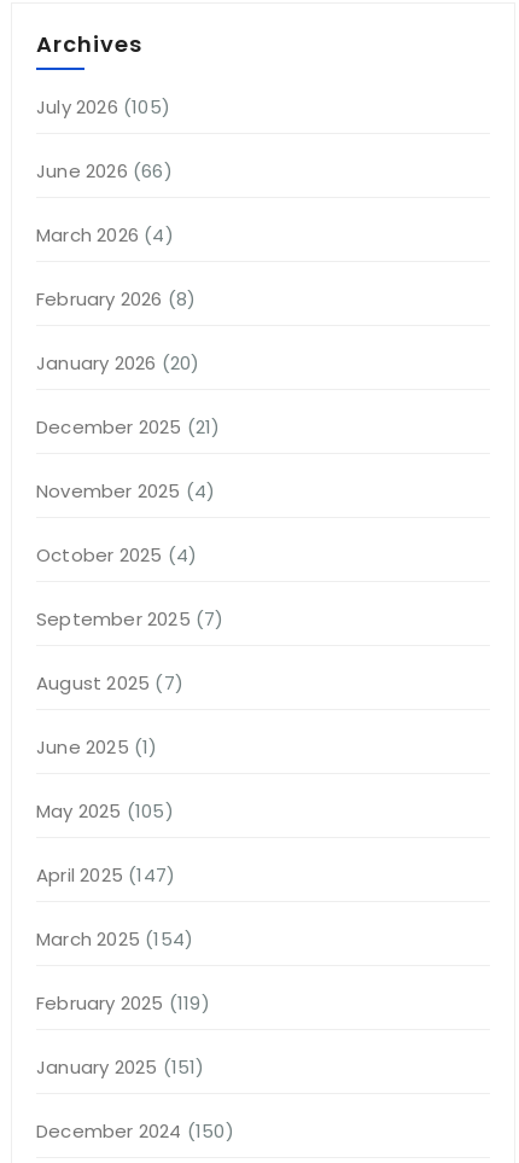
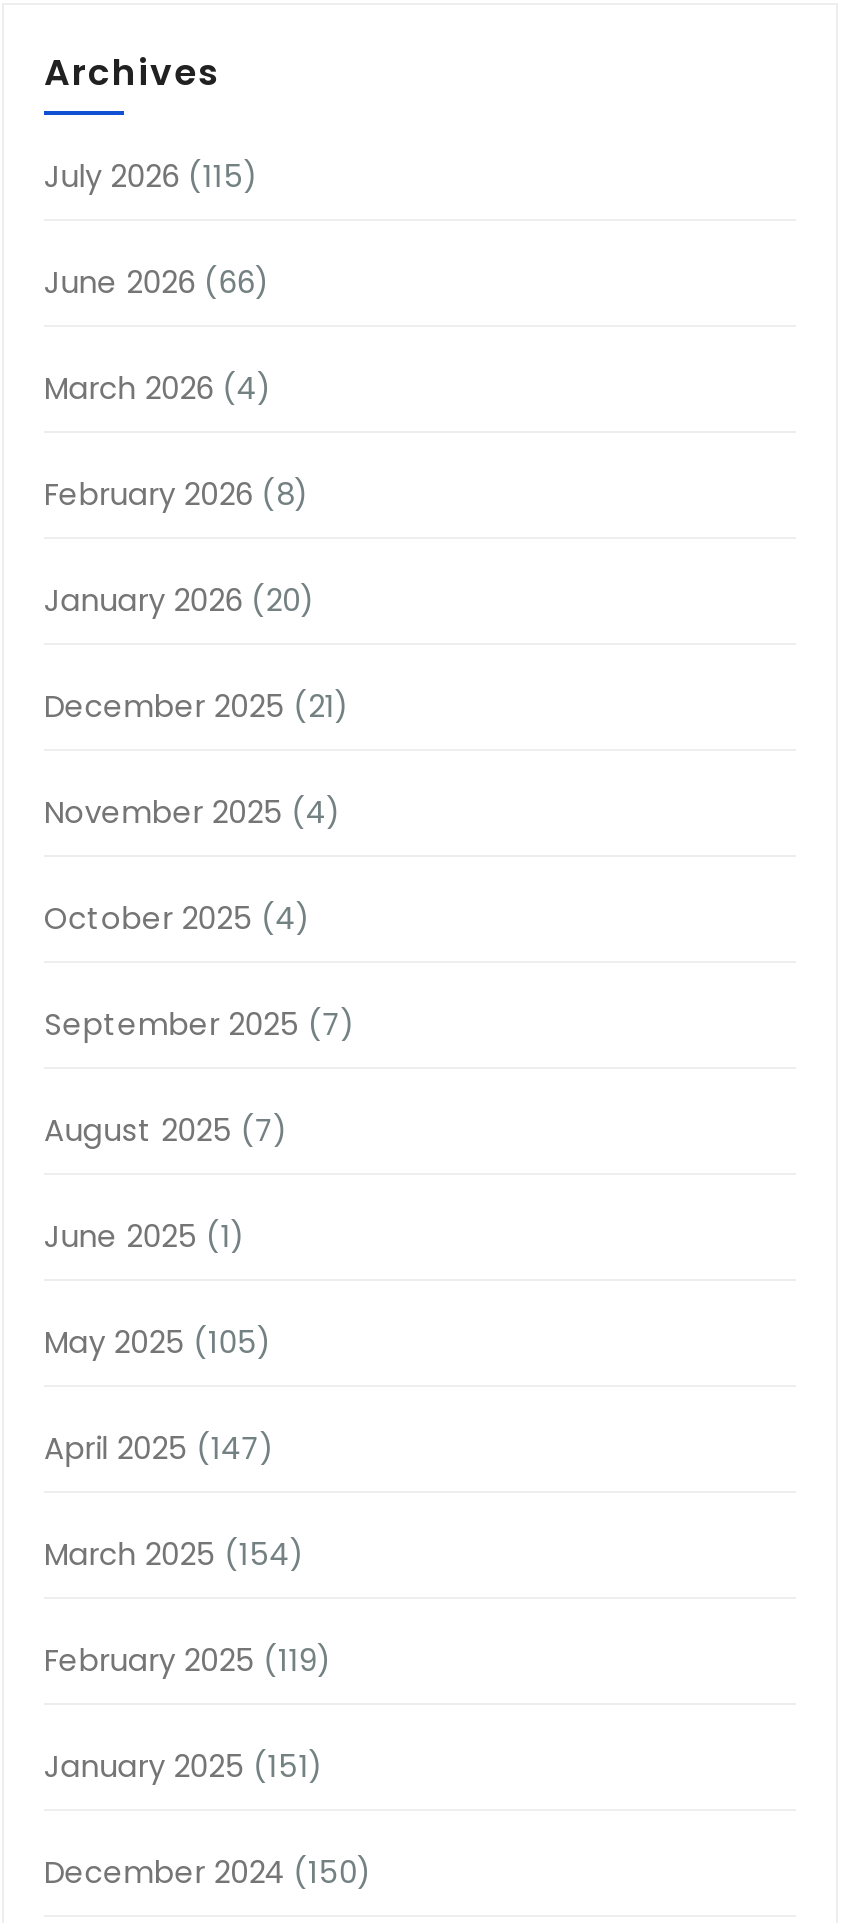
- July 2026 (105)
+ July 2026 (115)
